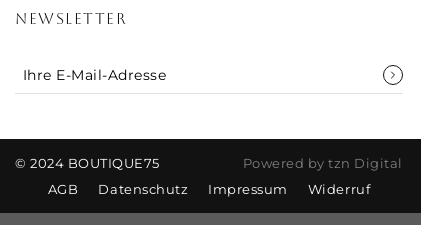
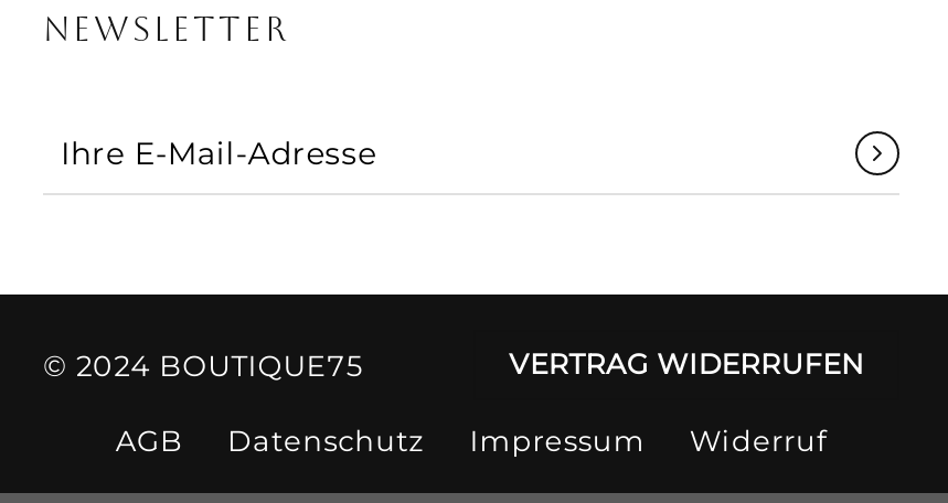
- Powered by tzn Digital
+ VERTRAG WIDERRUFEN
